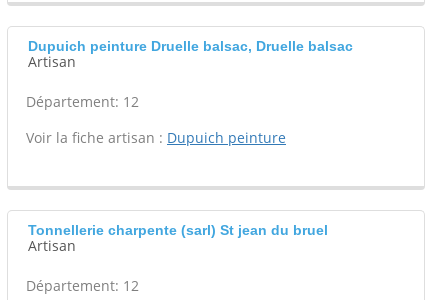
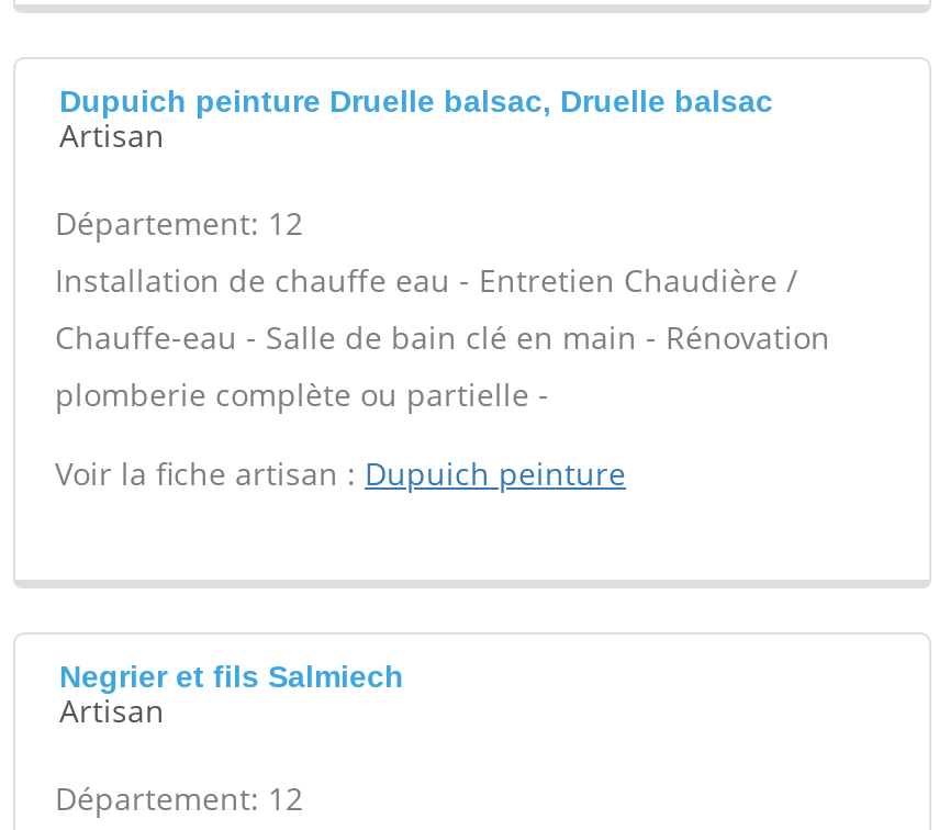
+ Installation de chauffe eau - Entretien Chaudière /
+ Chauffe-eau - Salle de bain clé en main - Rénovation
+ plomberie complète ou partielle -

- Tonnellerie charpente (sarl) St jean du bruel
+ Negrier et fils Salmiech
